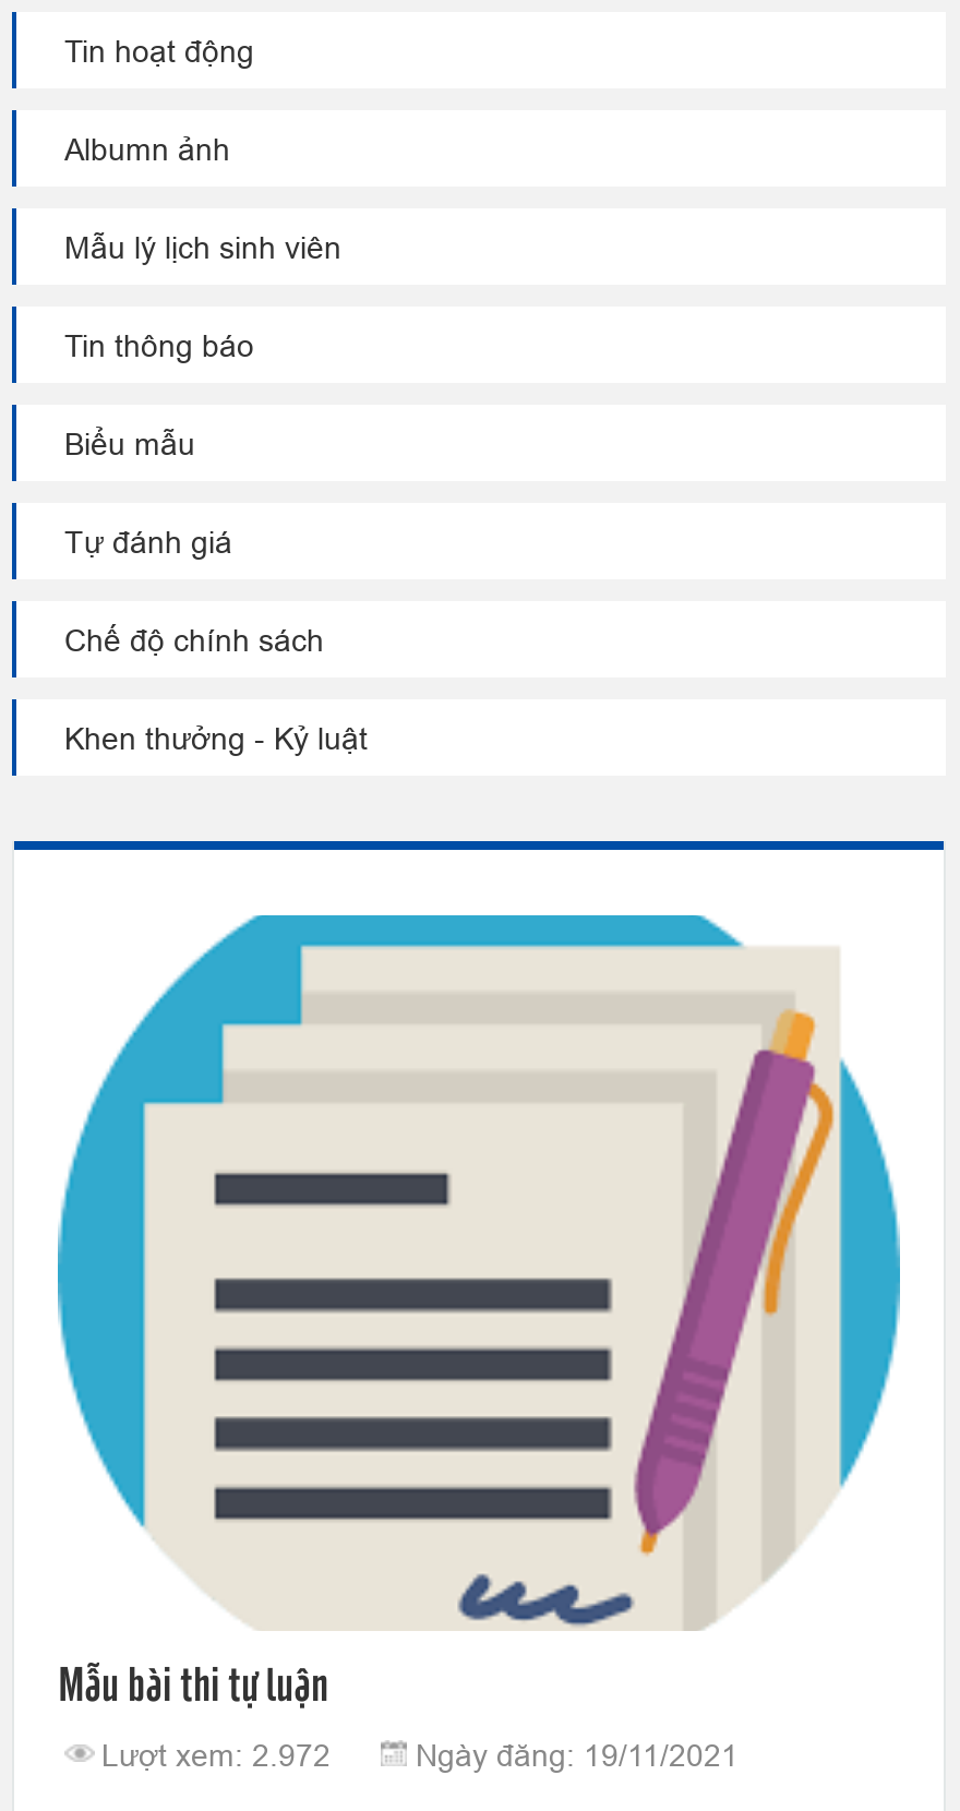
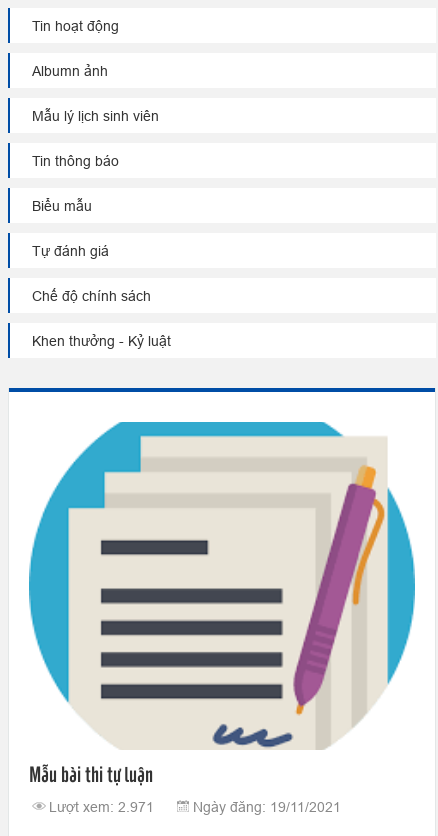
- Lượt xem: 2.972
+ Lượt xem: 2.971
